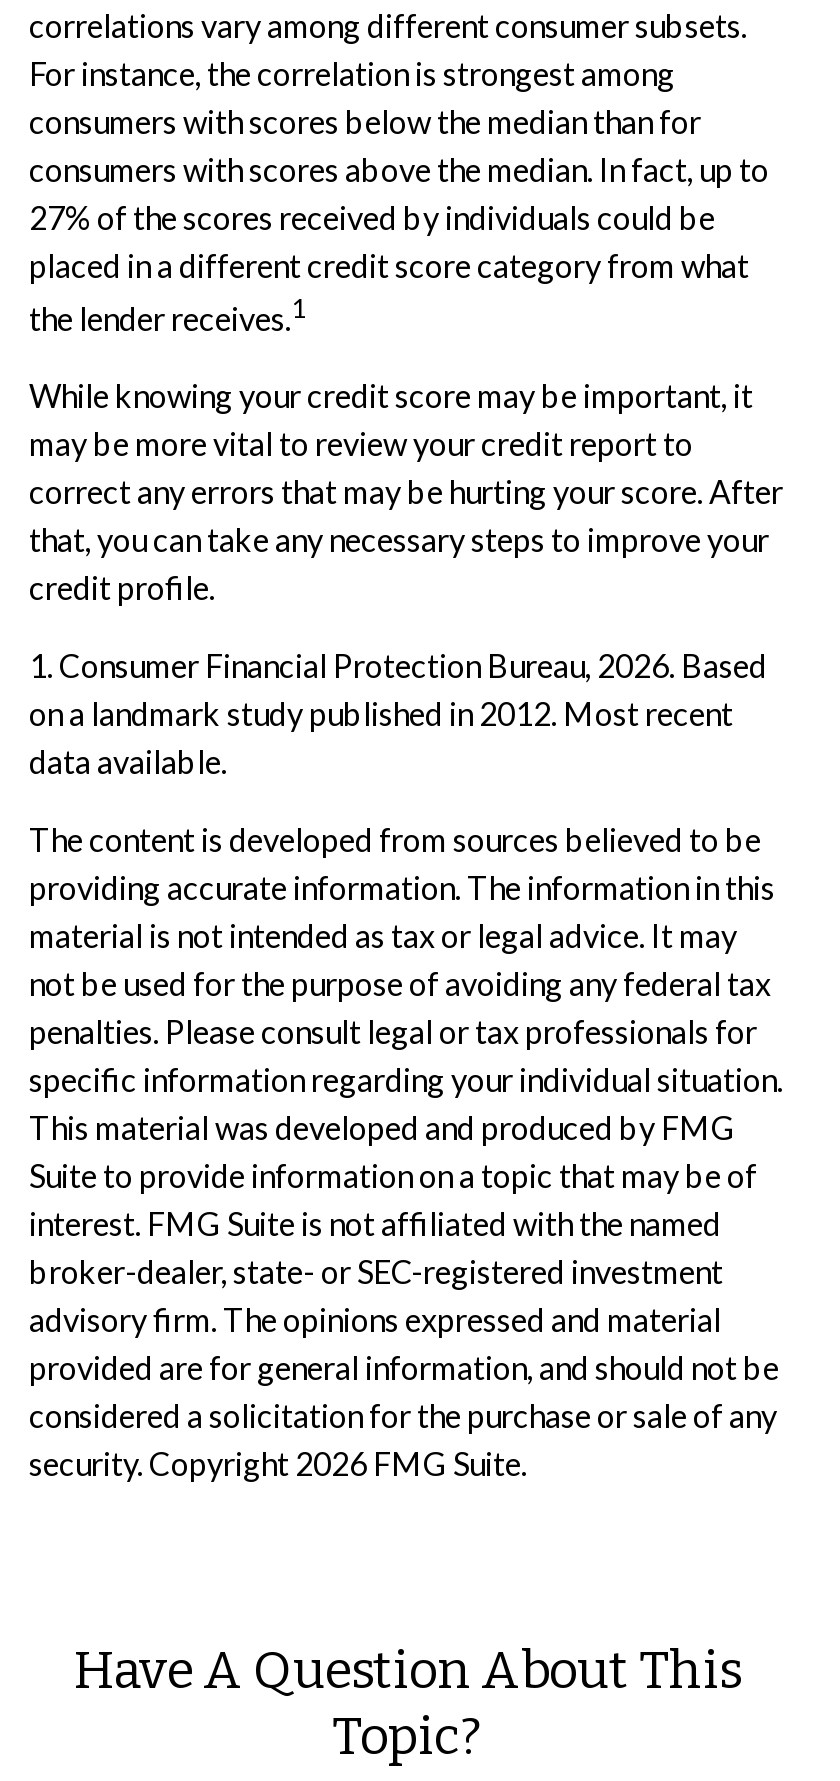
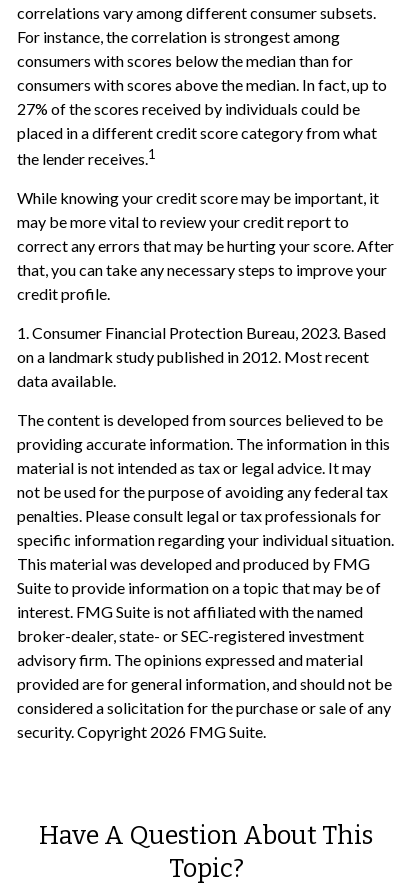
- 1. Consumer Financial Protection Bureau, 2026. Based
+ 1. Consumer Financial Protection Bureau, 2023. Based
